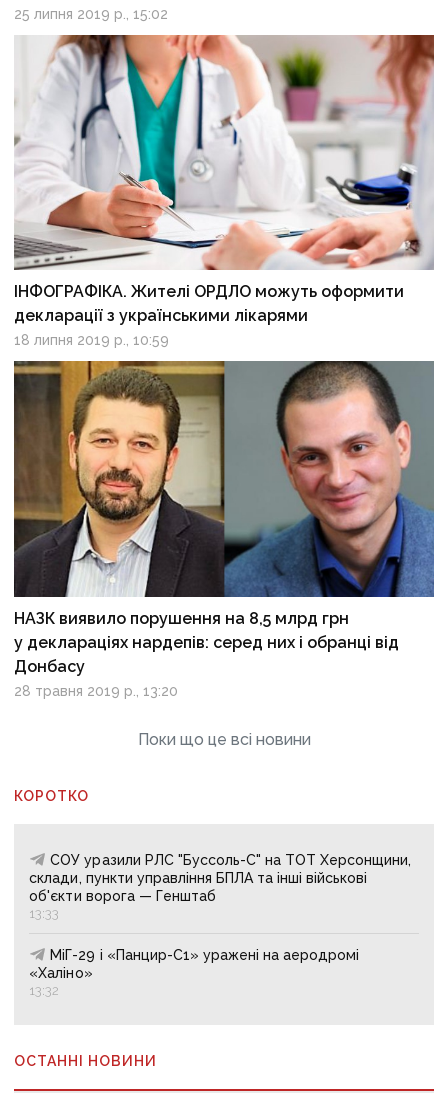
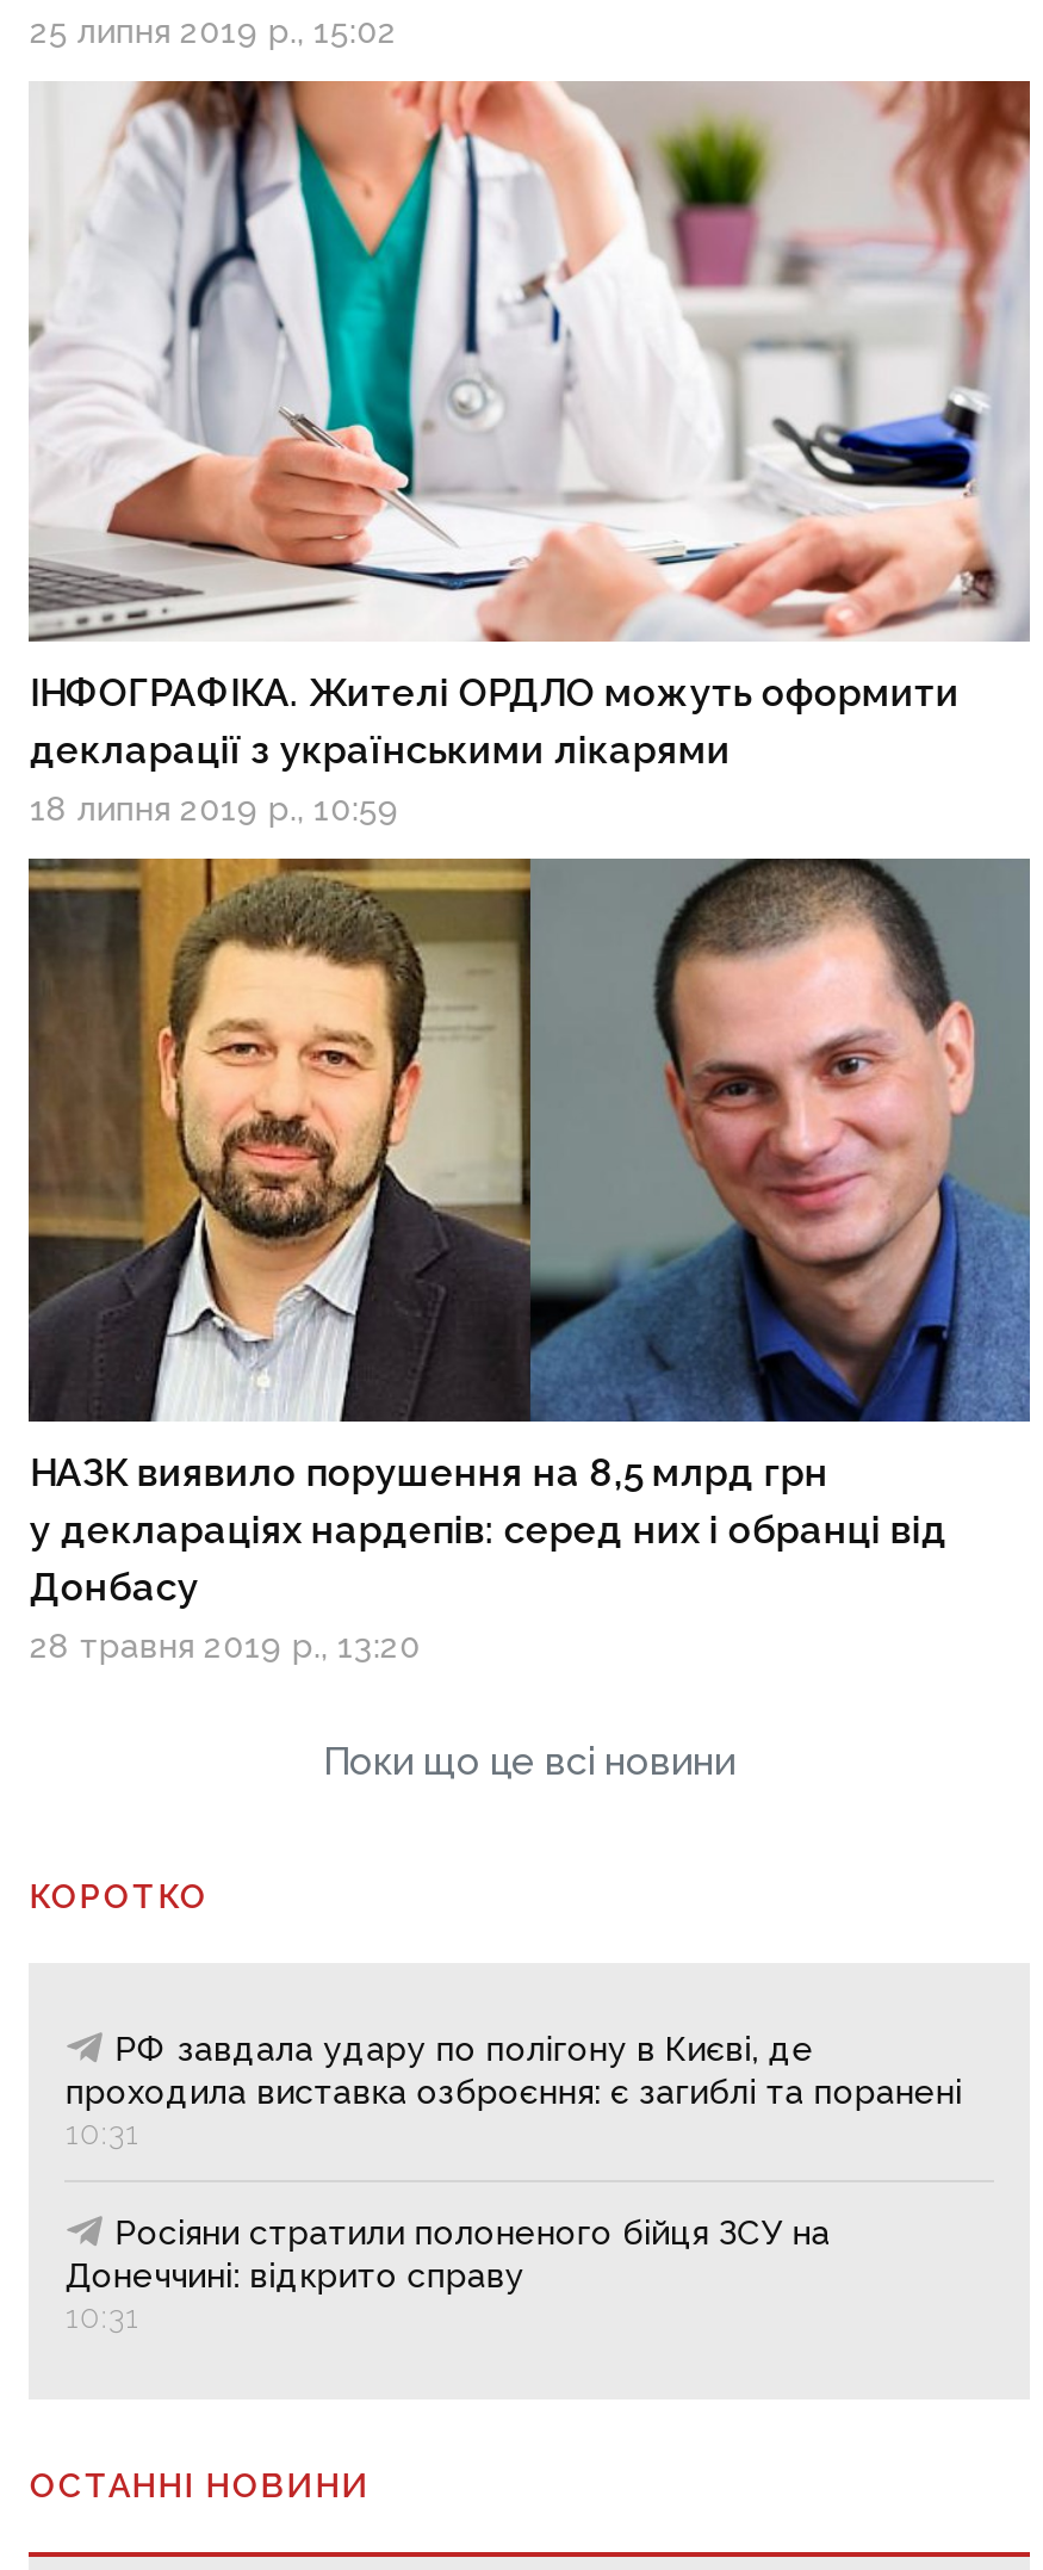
- СОУ уразили РЛС "Буссоль-С" на ТОТ Херсонщини,
- склади, пункти управління БПЛА та інші військові
- об'єкти ворога — Генштаб
- 13:33
+ РФ завдала удару по полігону в Києві, де
+ проходила виставка озброєння: є загиблі та поранені
+ 10:31

- МіГ-29 і «Панцир-С1» уражені на аеродромі
- «Халіно»
- 13:32
+ Росіяни стратили полоненого бійця ЗСУ на
+ Донеччині: відкрито справу
+ 10:31
